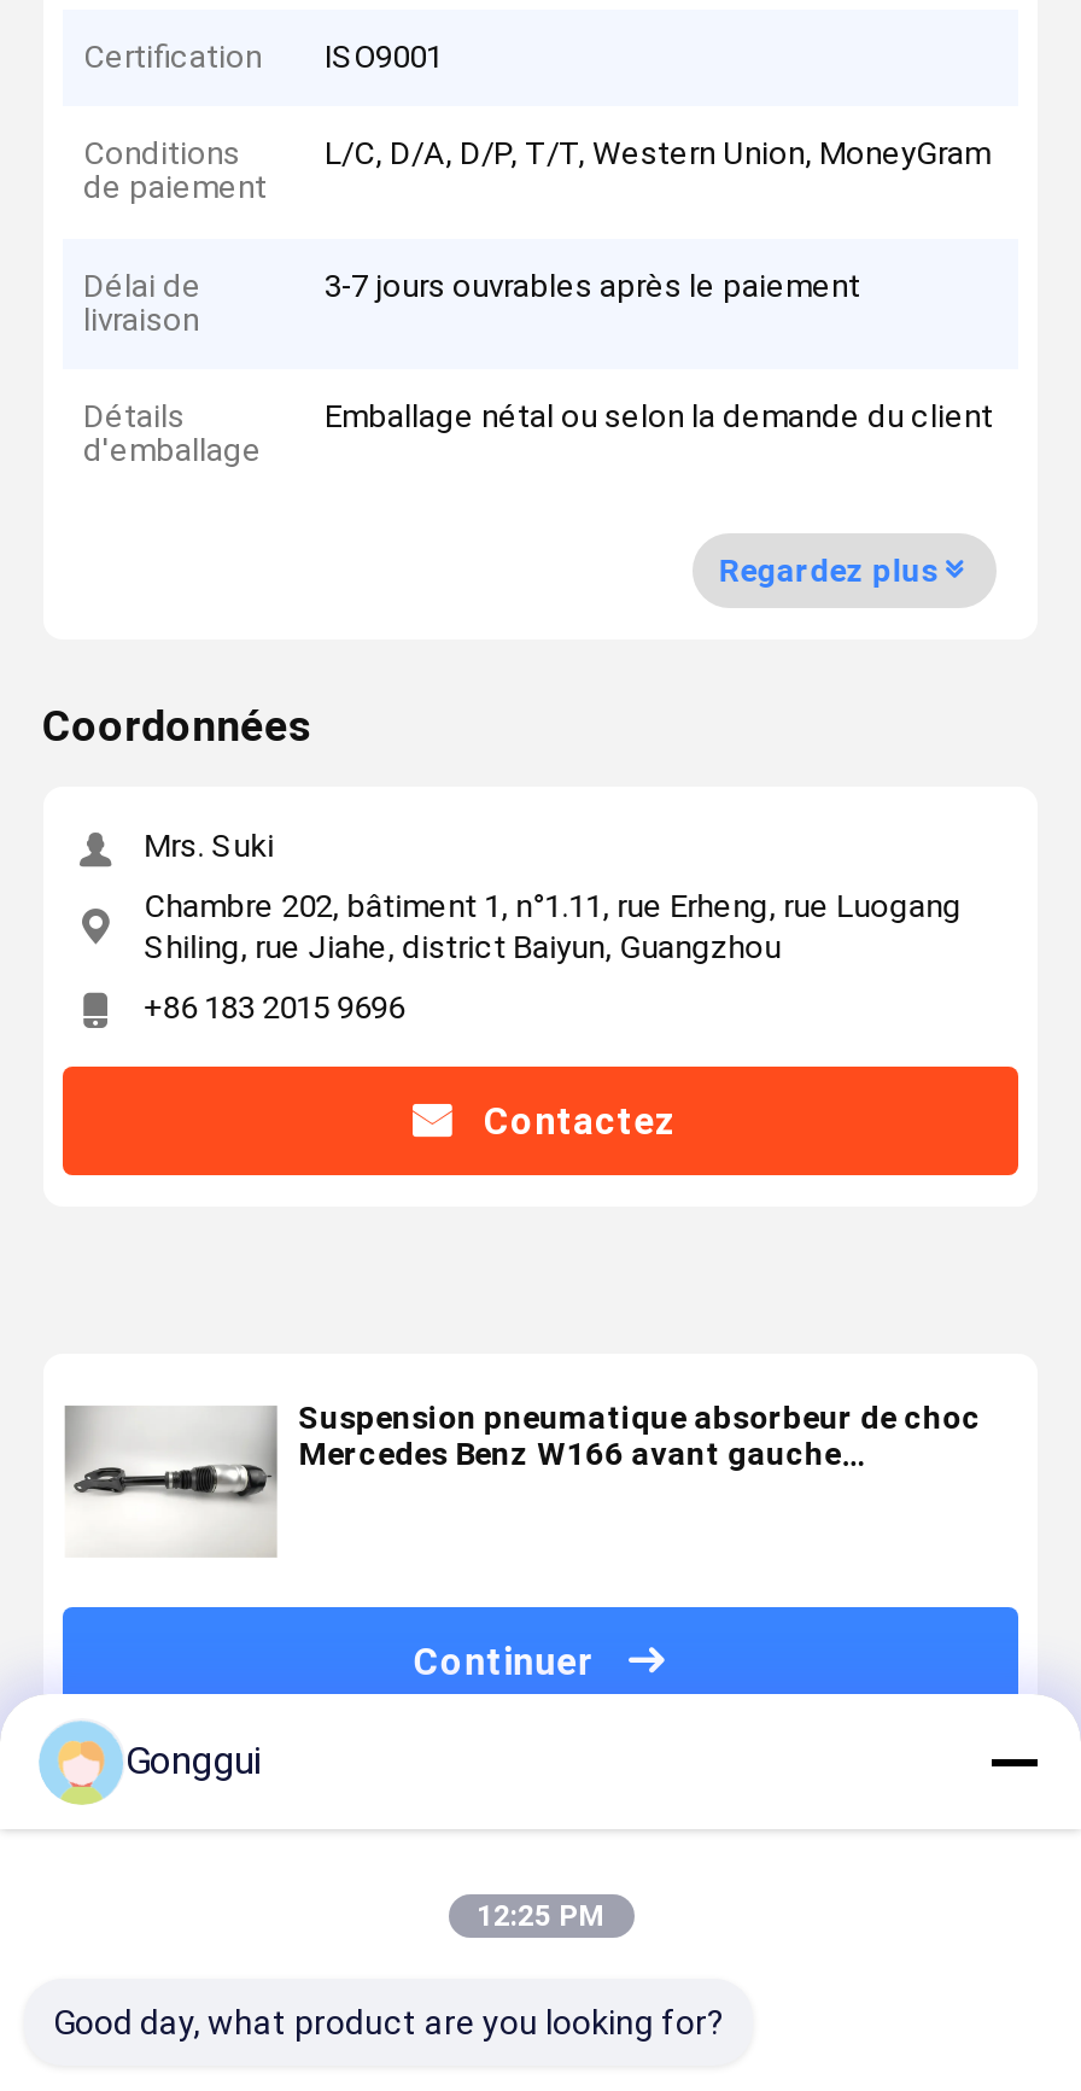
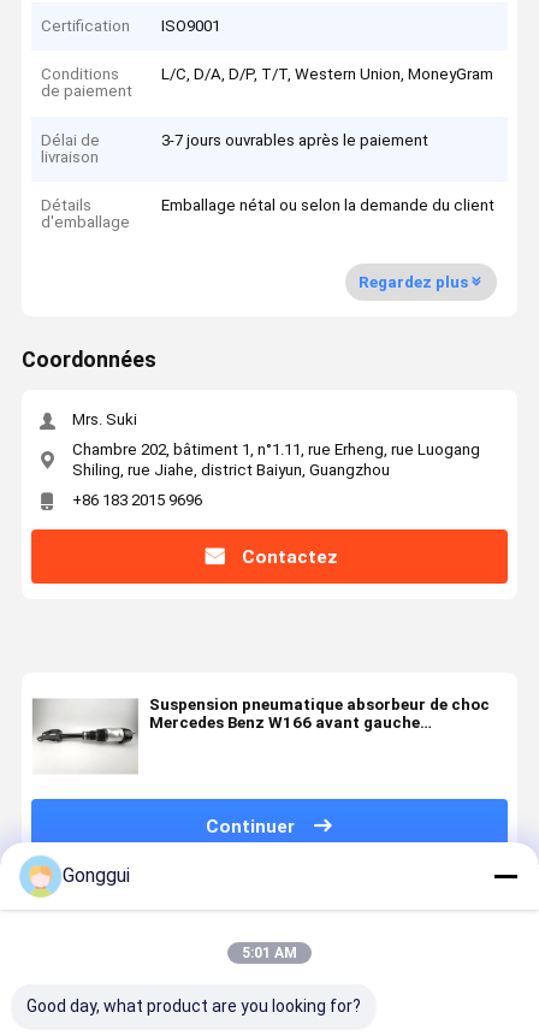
- 12:25 PM
+ 5:01 AM
